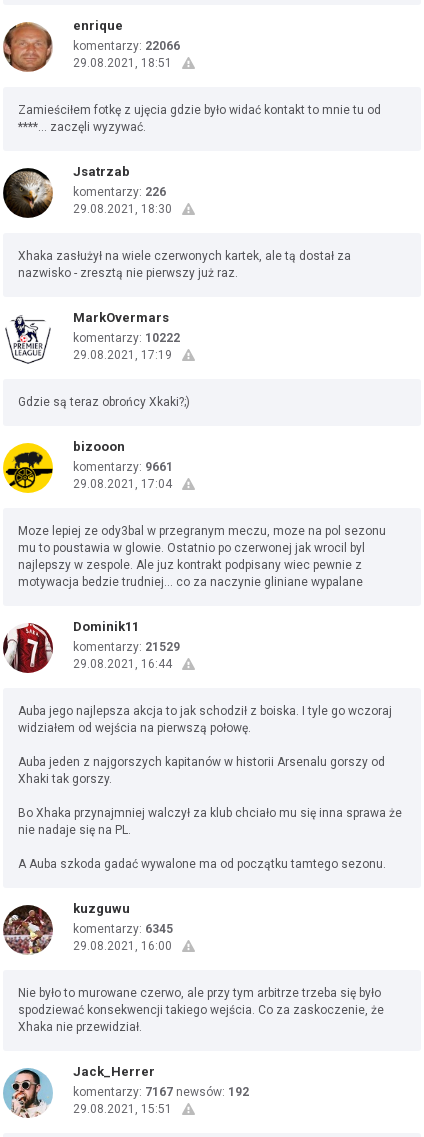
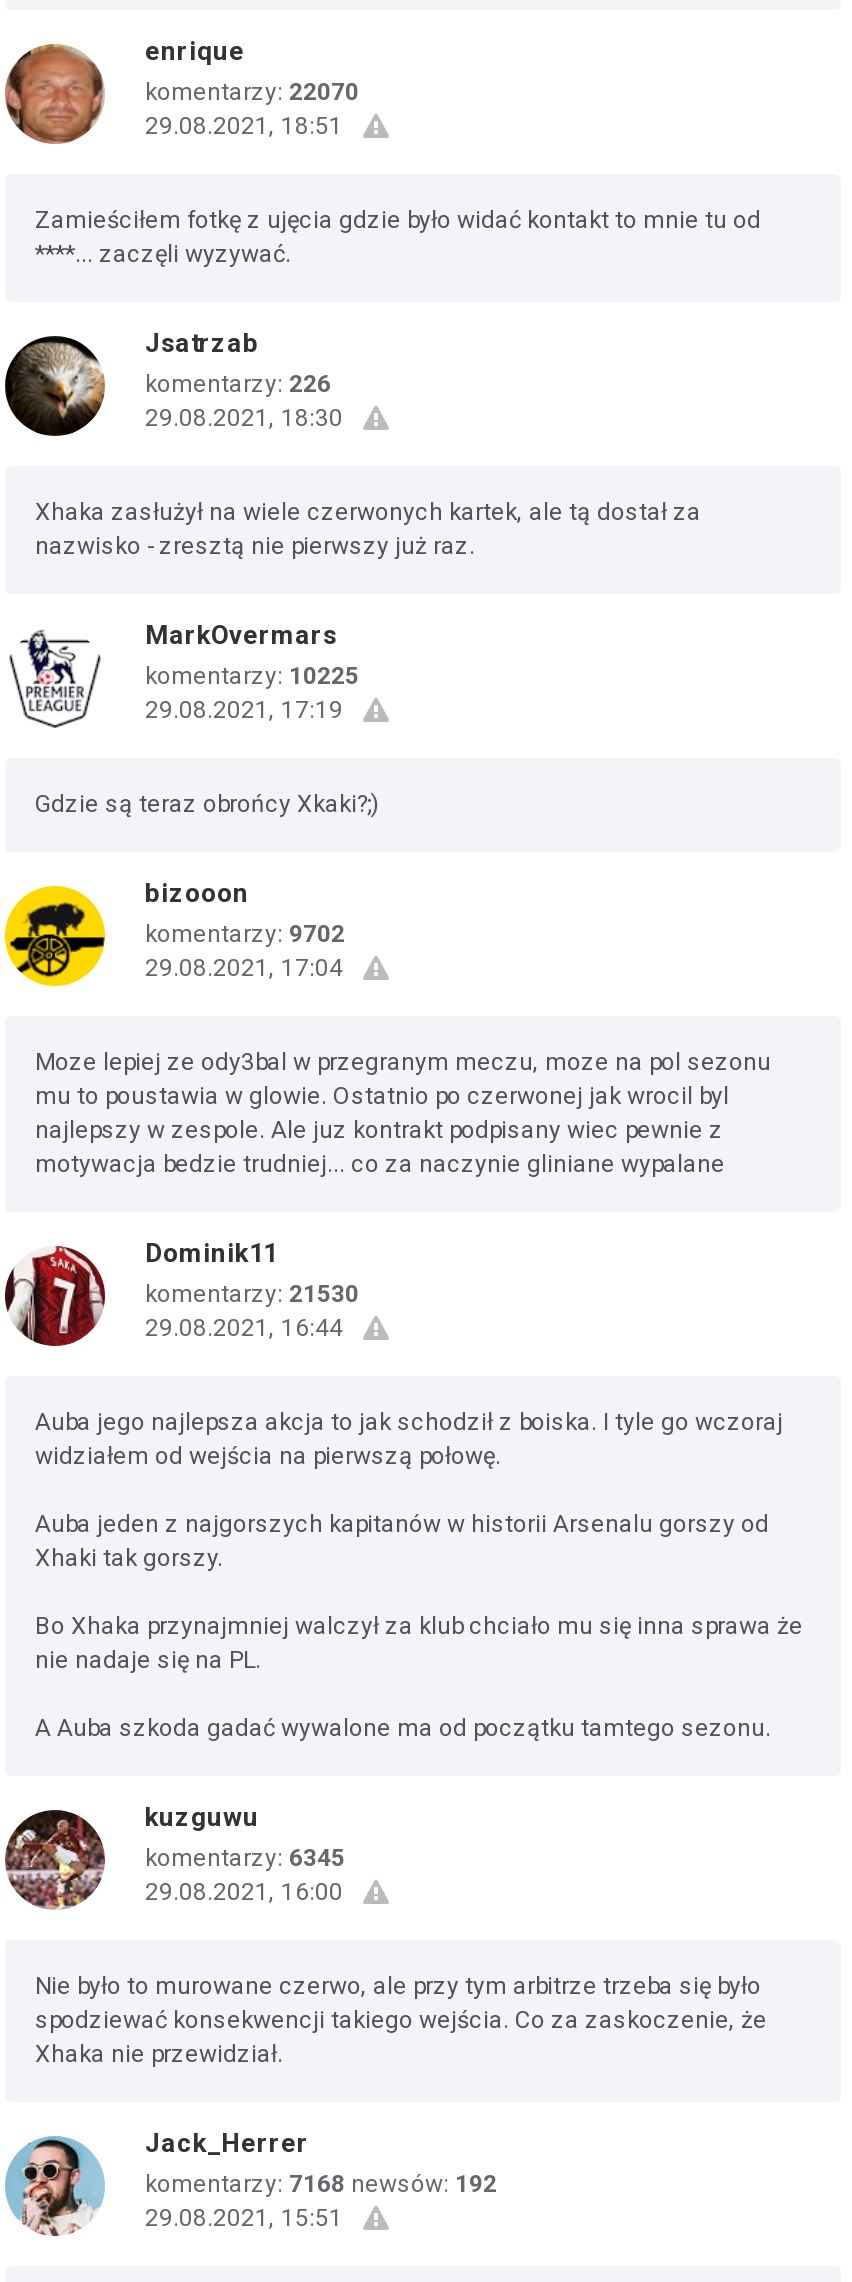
- komentarzy: 22066
+ komentarzy: 22070

- komentarzy: 10222
+ komentarzy: 10225

- komentarzy: 9661
+ komentarzy: 9702

- komentarzy: 21529
+ komentarzy: 21530

- komentarzy: 7167 newsów: 192
+ komentarzy: 7168 newsów: 192
